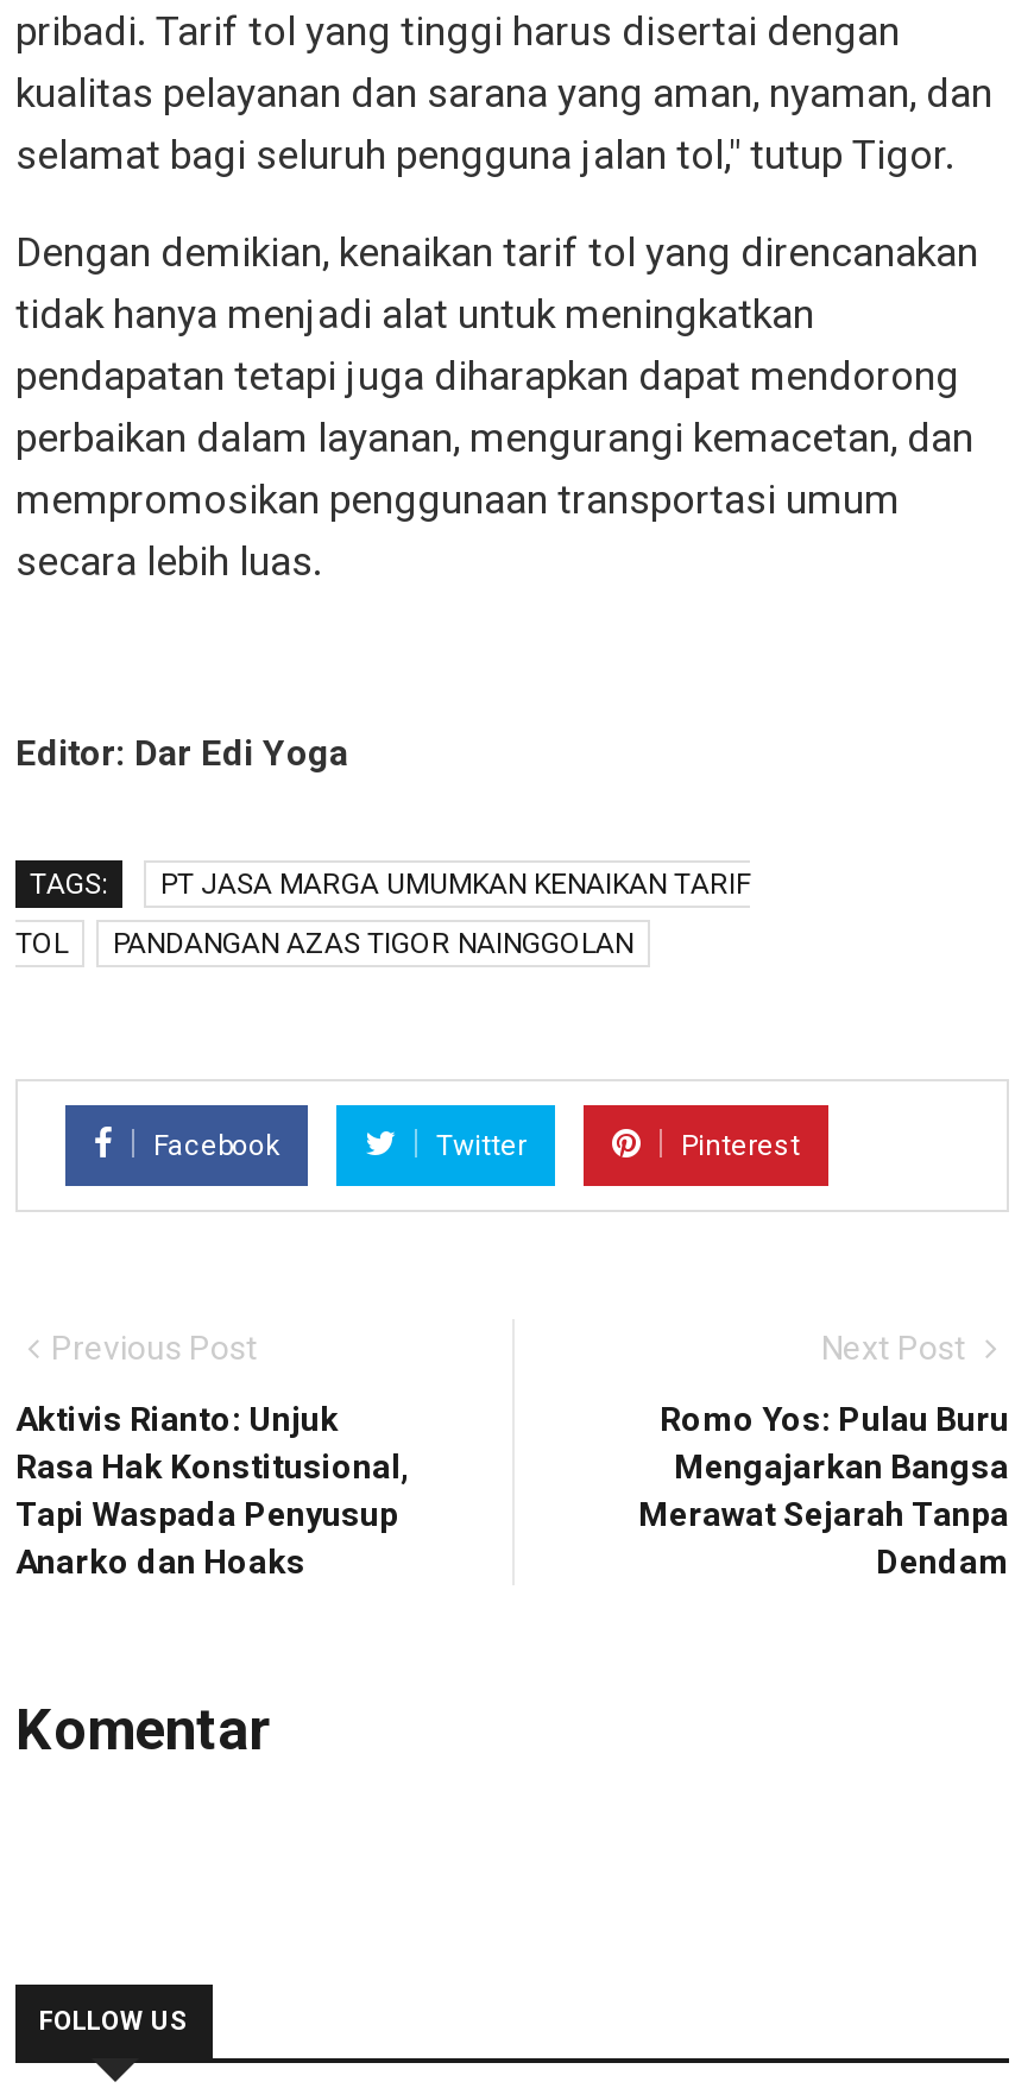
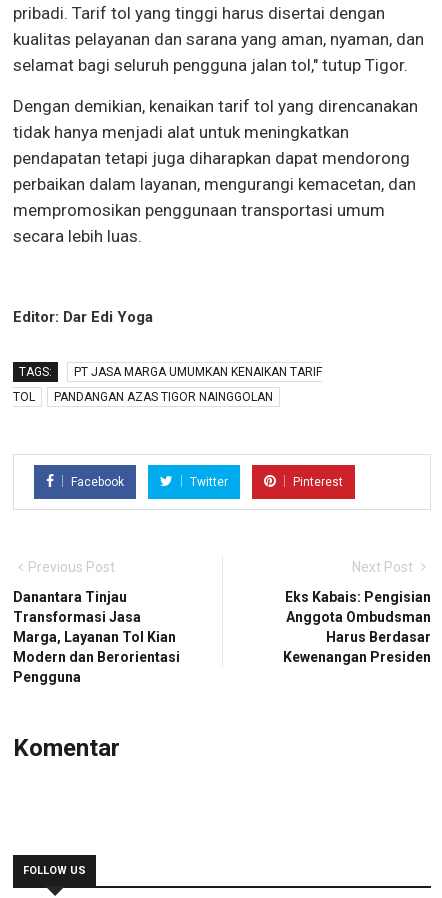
- Aktivis Rianto: Unjuk
- Rasa Hak Konstitusional,
- Tapi Waspada Penyusup
- Anarko dan Hoaks
+ Danantara Tinjau
+ Transformasi Jasa
+ Marga, Layanan Tol Kian
+ Modern dan Berorientasi
+ Pengguna

- Romo Yos: Pulau Buru
- Mengajarkan Bangsa
- Merawat Sejarah Tanpa
- Dendam
+ Eks Kabais: Pengisian
+ Anggota Ombudsman
+ Harus Berdasar
+ Kewenangan Presiden
